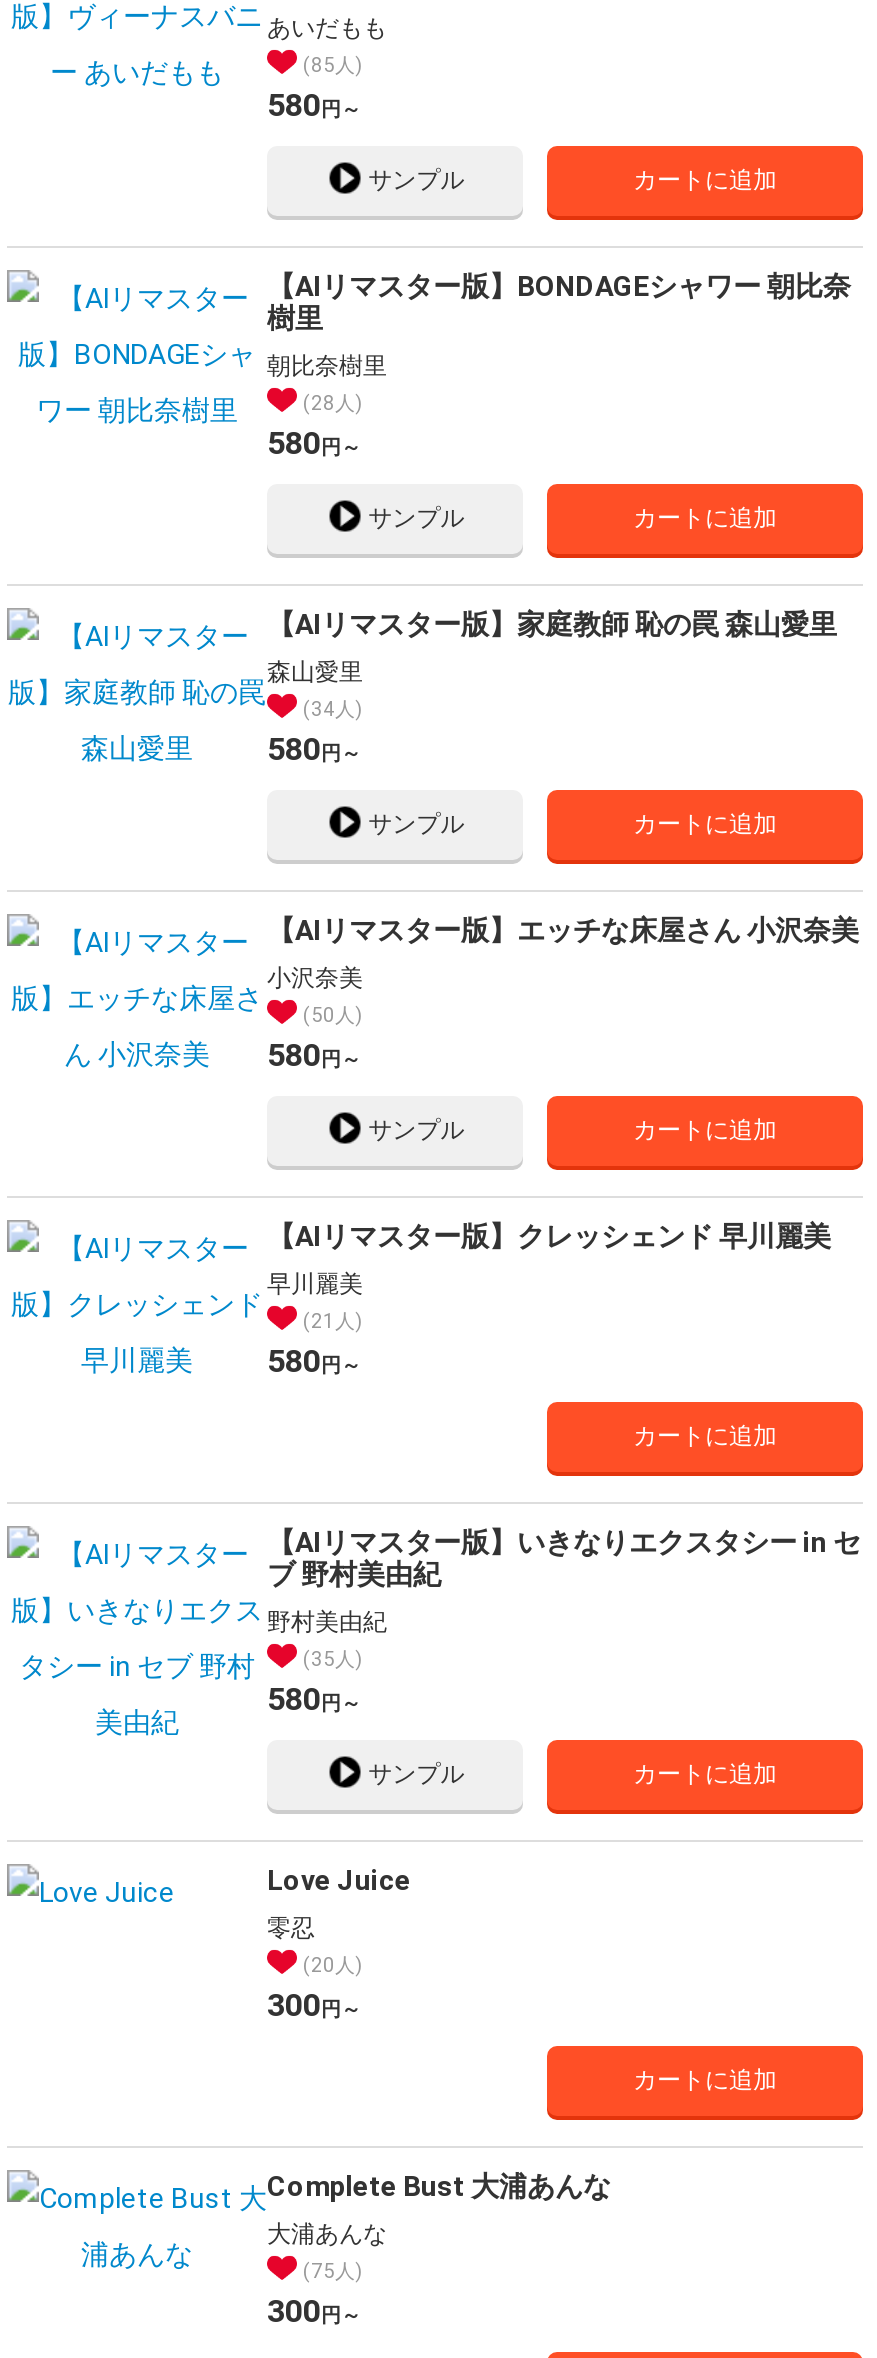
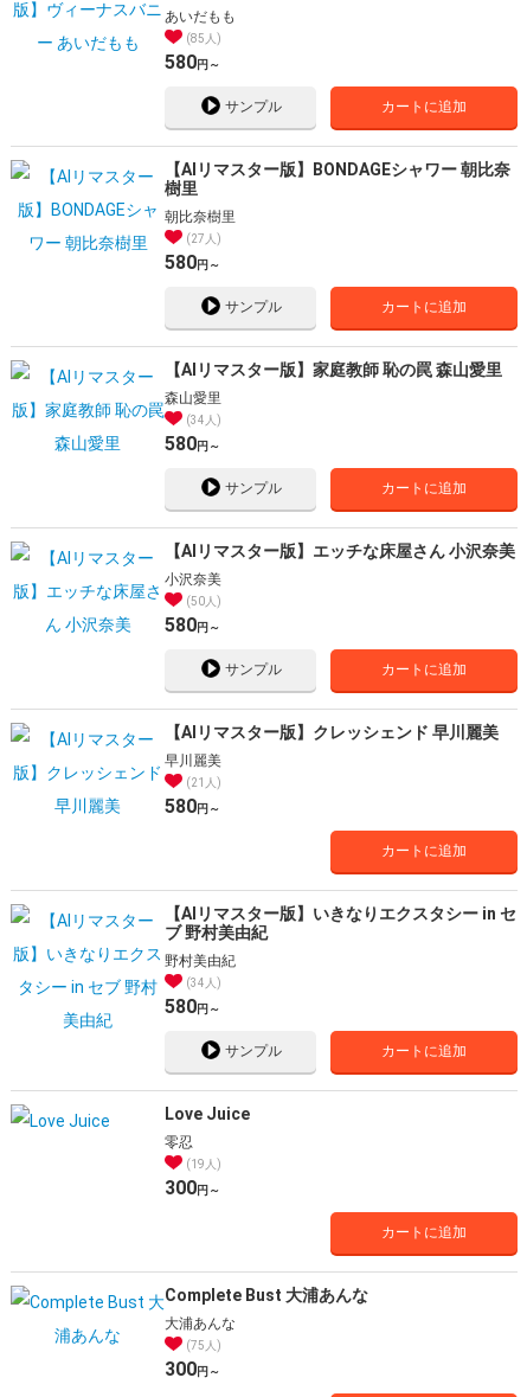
- 28人
+ 27人

- 35人
+ 34人

- 20人
+ 19人
